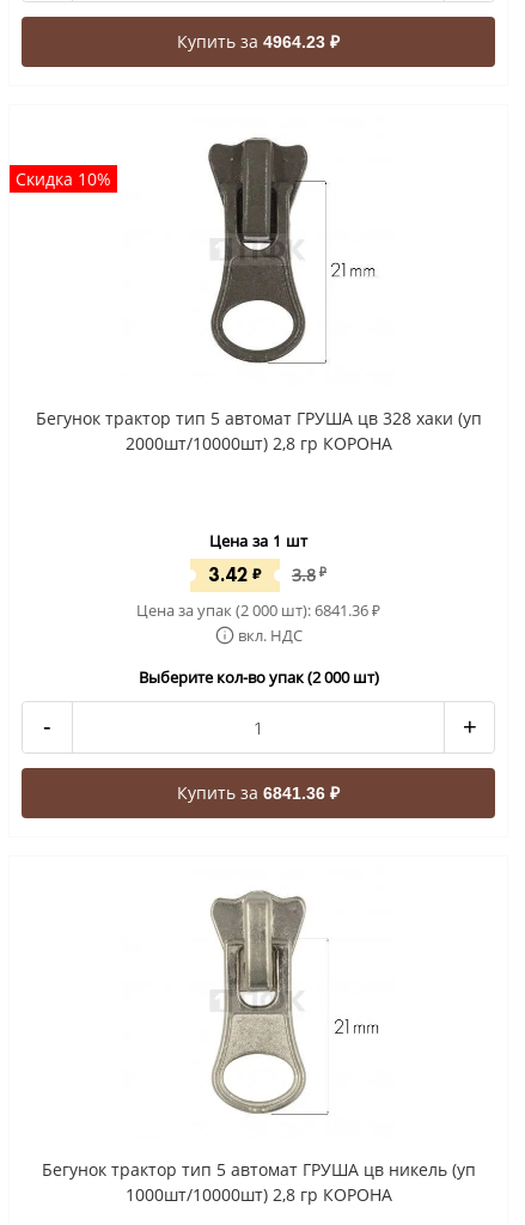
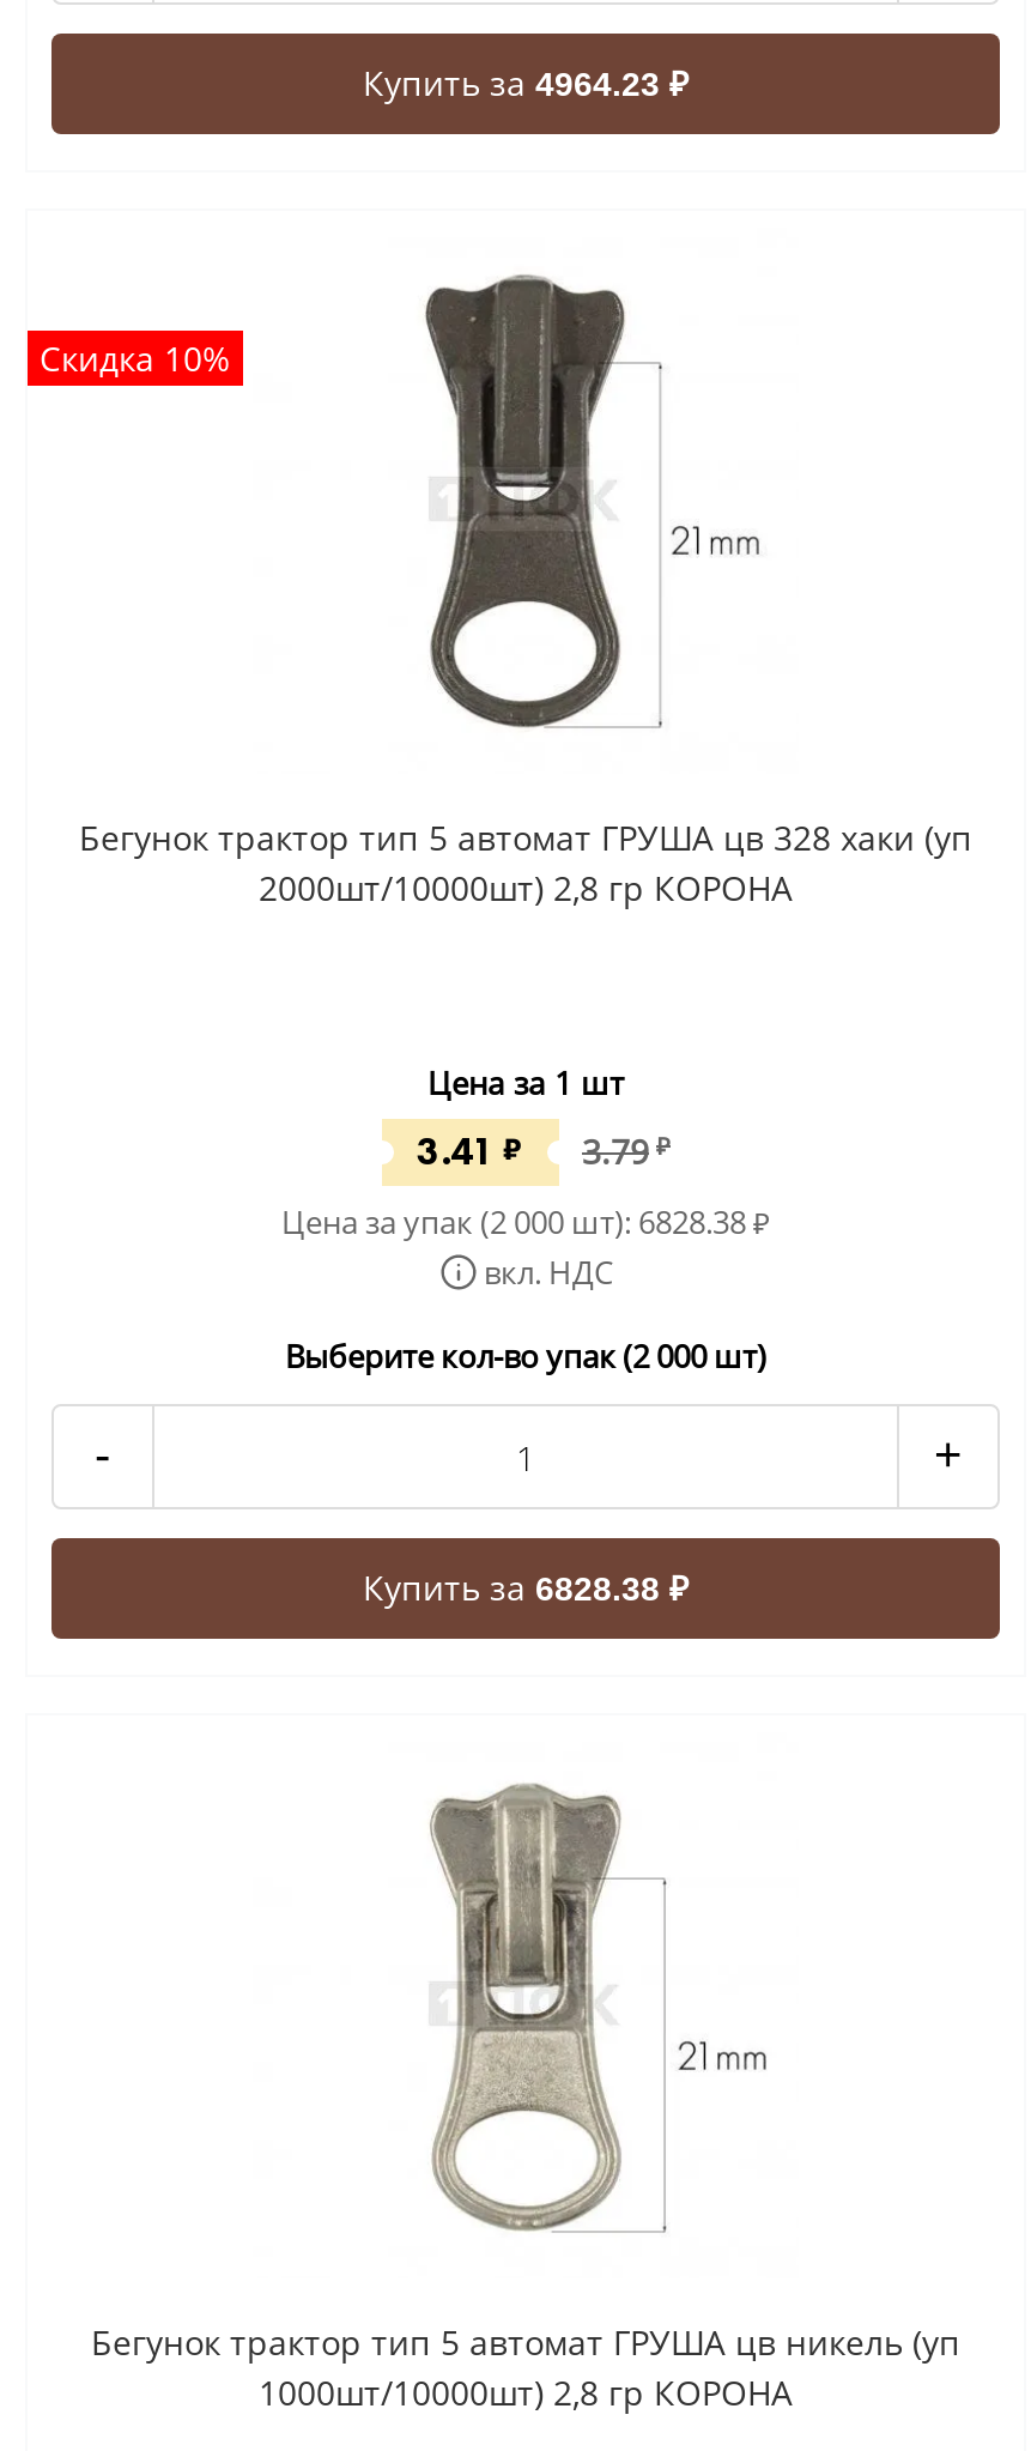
- 3.42 ₽
+ 3.41 ₽

- 3.8 ₽
+ 3.79 ₽

- Цена за упак (2 000 шт): 6841.36₽
+ Цена за упак (2 000 шт): 6828.38₽

- Купить за 6841.36 ₽
+ Купить за 6828.38 ₽
